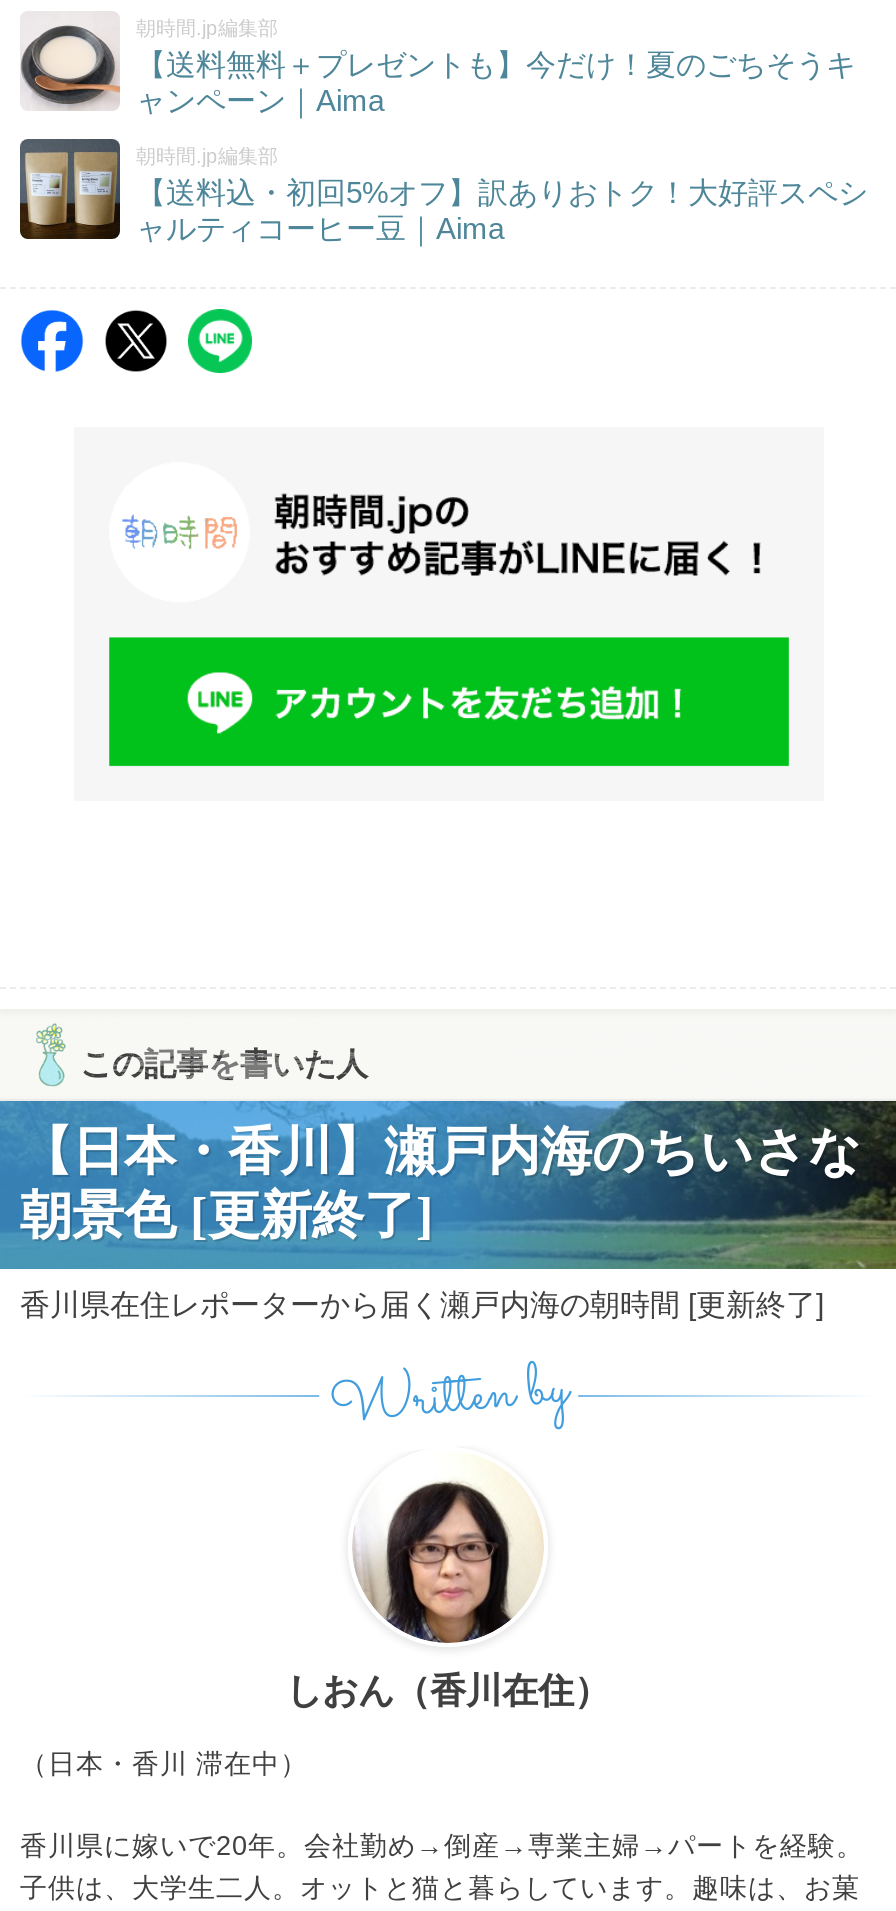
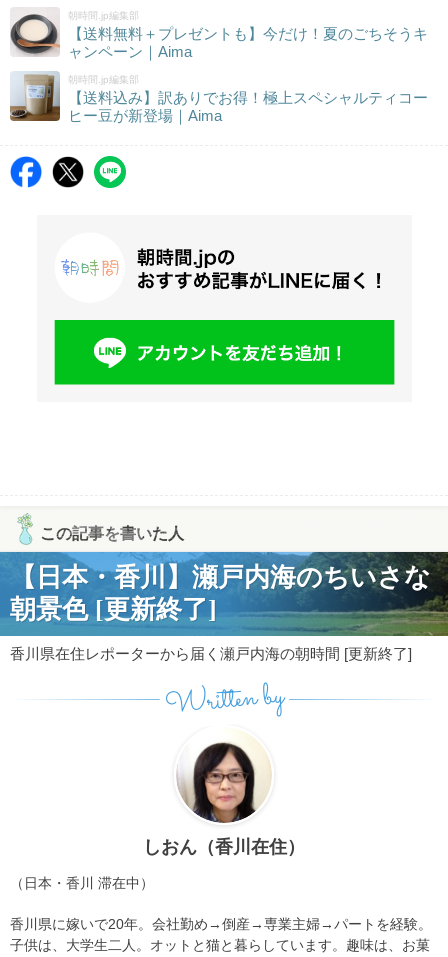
- [image]
- 【送料込・初回5%オフ】訳ありおトク！大好評スペシ
- ャルティコーヒー豆｜Aima
+ [image]
+ 【送料込み】訳ありでお得！極上スペシャルティコー
+ ヒー豆が新登場｜Aima
